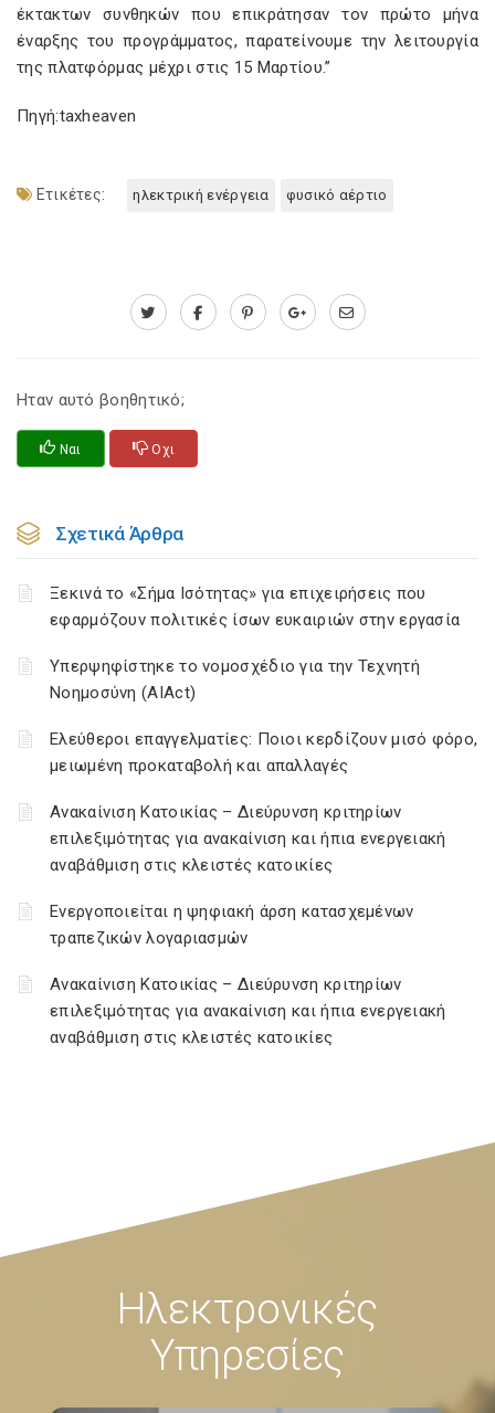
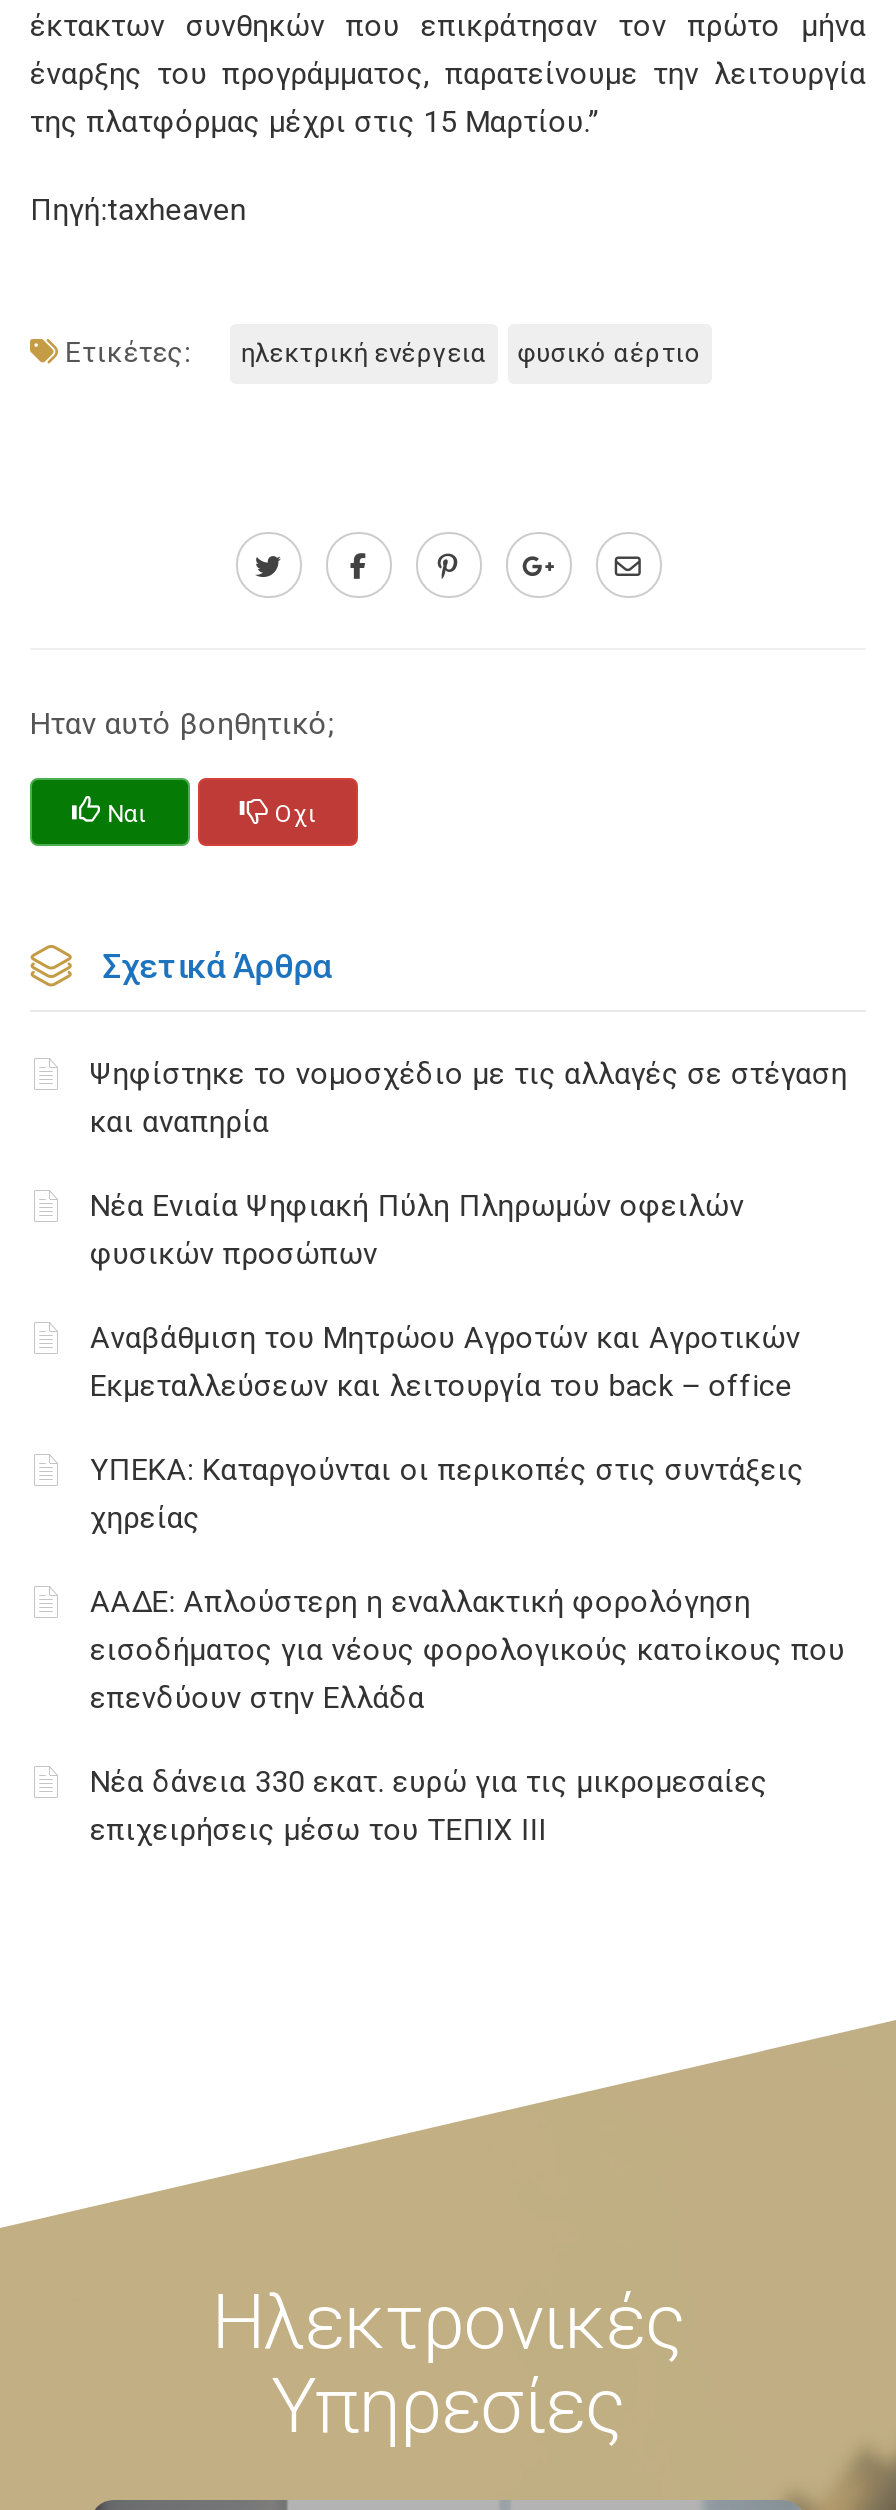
- Ξεκινά το «Σήμα Ισότητας» για επιχειρήσεις που
- εφαρμόζουν πολιτικές ίσων ευκαιριών στην εργασία
+ Ψηφίστηκε το νομοσχέδιο με τις αλλαγές σε στέγαση
+ και αναπηρία

- Υπερψηφίστηκε το νομοσχέδιο για την Τεχνητή
- Νοημοσύνη (AIAct)
+ Νέα Ενιαία Ψηφιακή Πύλη Πληρωμών οφειλών
+ φυσικών προσώπων

- Ελεύθεροι επαγγελματίες: Ποιοι κερδίζουν μισό φόρο,
- μειωμένη προκαταβολή και απαλλαγές
+ Αναβάθμιση του Μητρώου Αγροτών και Αγροτικών
+ Εκμεταλλεύσεων και λειτουργία του back – office

- Ανακαίνιση Κατοικίας – Διεύρυνση κριτηρίων
- επιλεξιμότητας για ανακαίνιση και ήπια ενεργειακή
- αναβάθμιση στις κλειστές κατοικίες
+ ΥΠΕΚΑ: Καταργούνται οι περικοπές στις συντάξεις
+ χηρείας

- Ενεργοποιείται η ψηφιακή άρση κατασχεμένων
- τραπεζικών λογαριασμών
+ ΑΑΔΕ: Απλούστερη η εναλλακτική φορολόγηση
+ εισοδήματος για νέους φορολογικούς κατοίκους που
+ επενδύουν στην Ελλάδα

- Ανακαίνιση Κατοικίας – Διεύρυνση κριτηρίων
- επιλεξιμότητας για ανακαίνιση και ήπια ενεργειακή
- αναβάθμιση στις κλειστές κατοικίες
+ Νέα δάνεια 330 εκατ. ευρώ για τις μικρομεσαίες
+ επιχειρήσεις μέσω του ΤΕΠΙΧ ΙΙΙ
